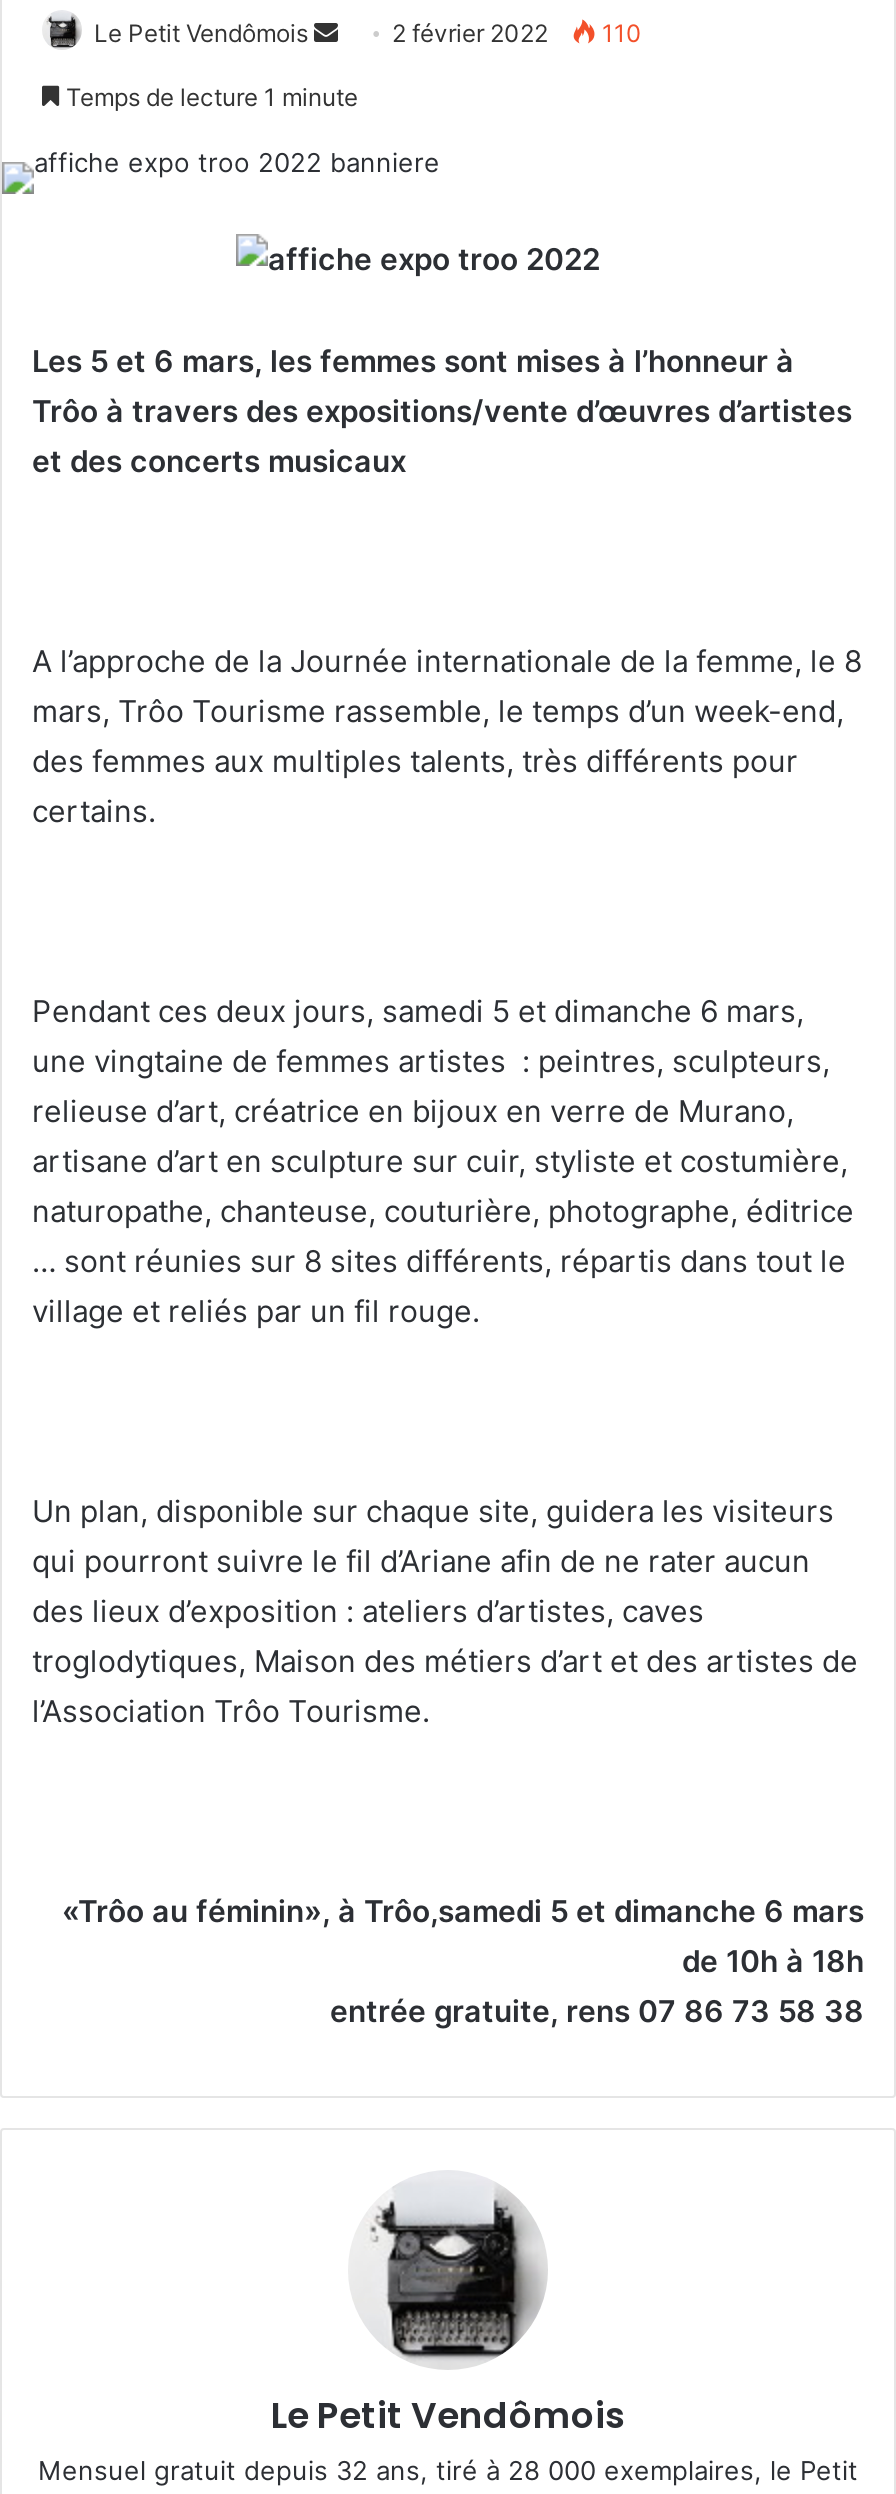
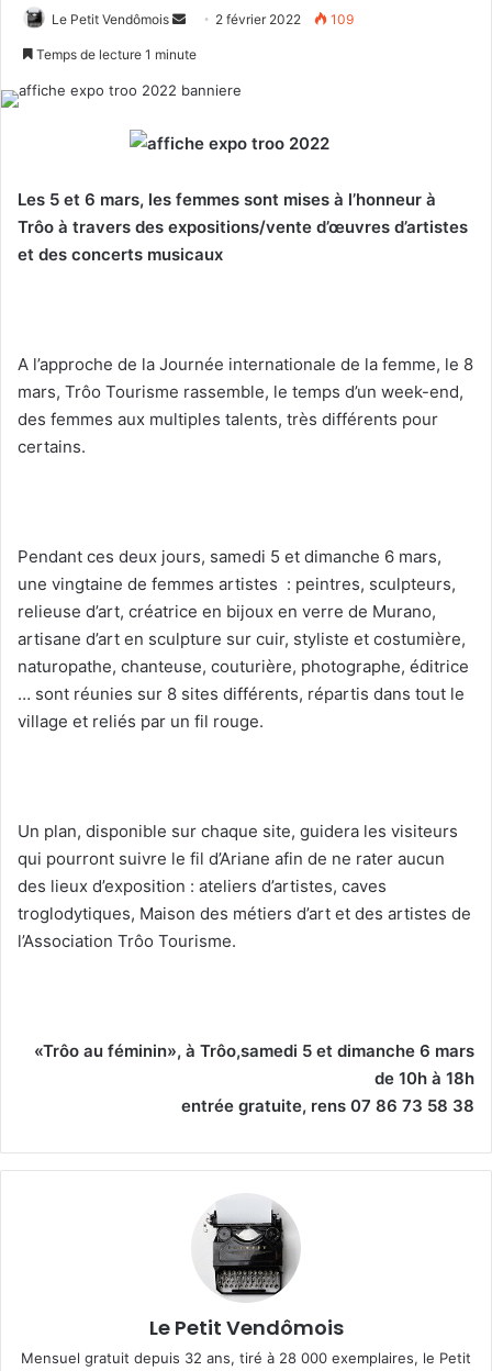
- 110
+ 109
